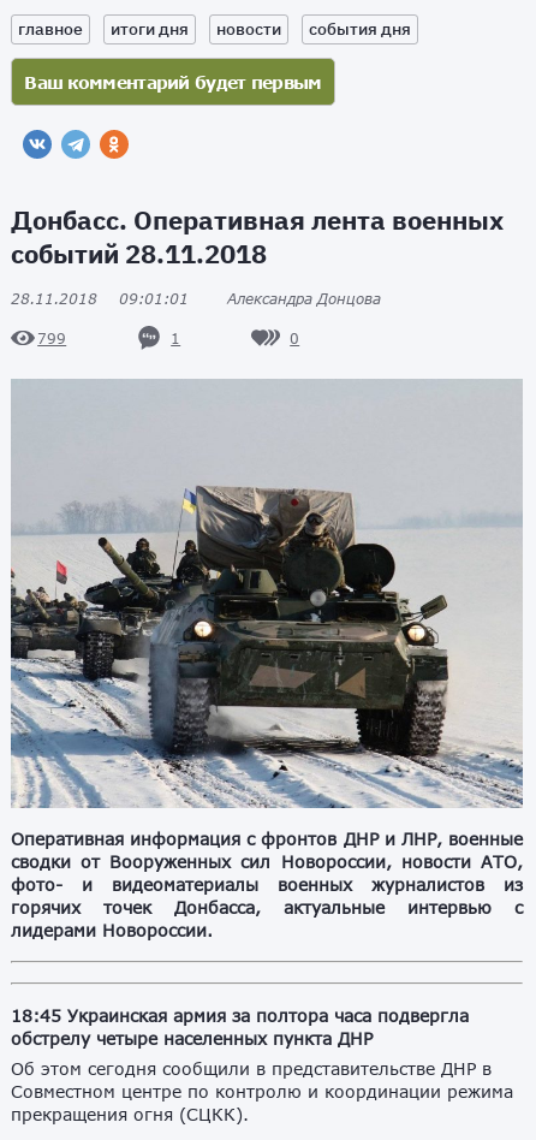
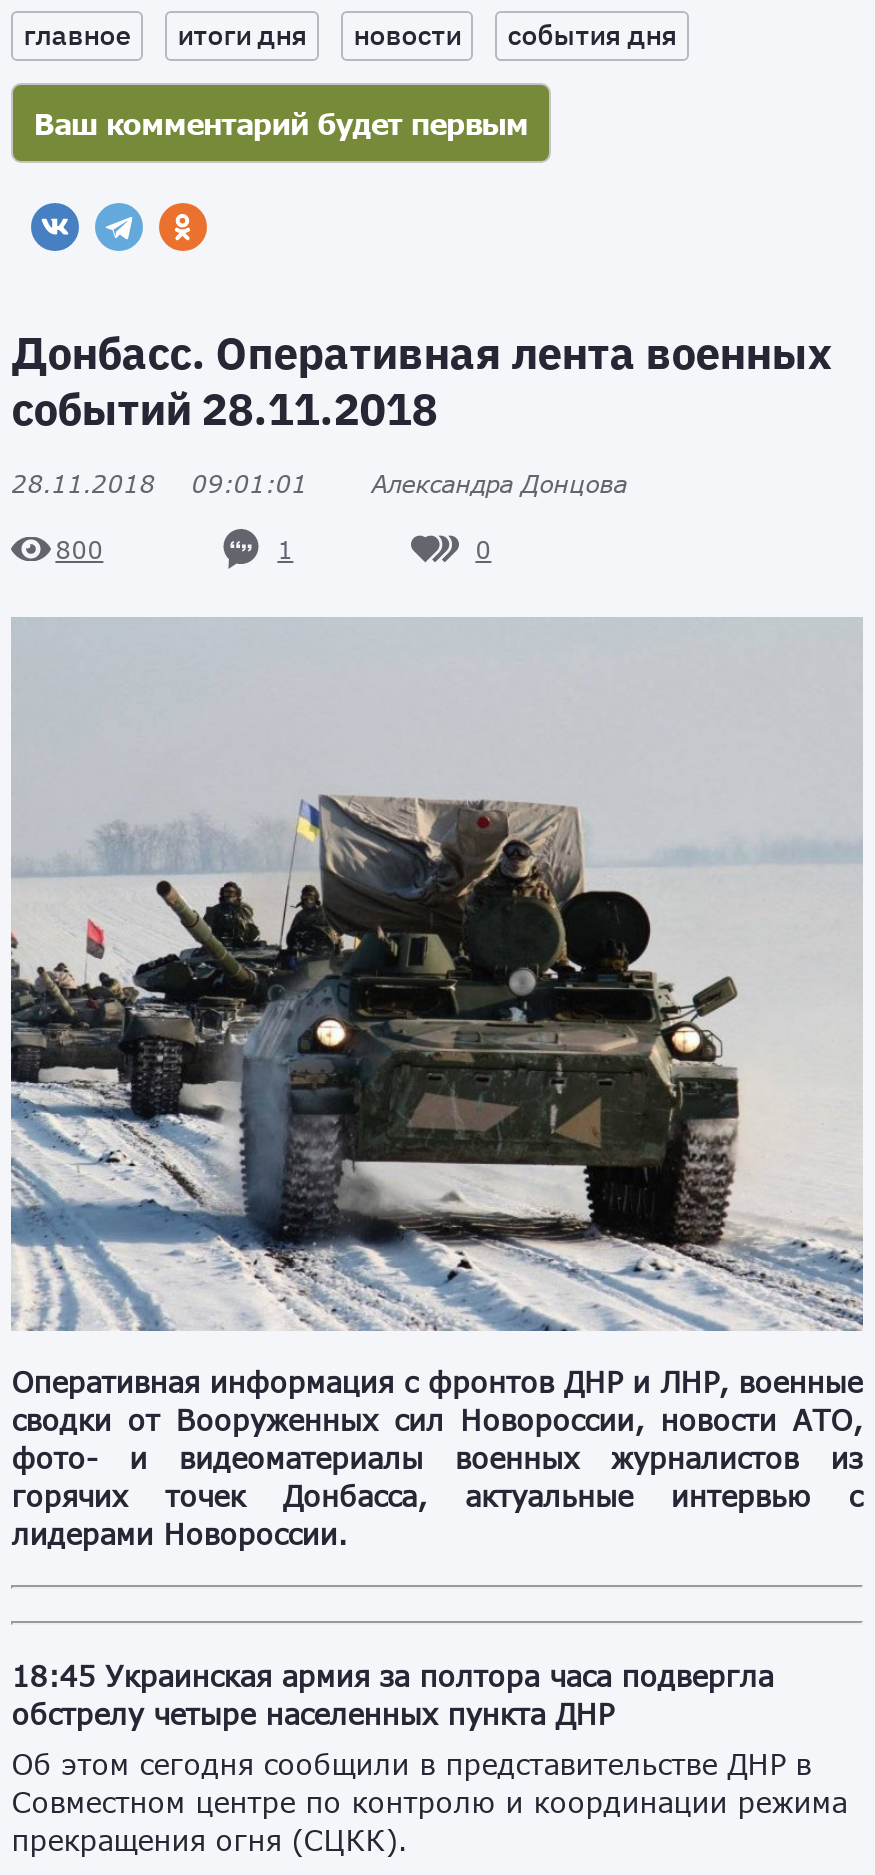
- 799
+ 800
